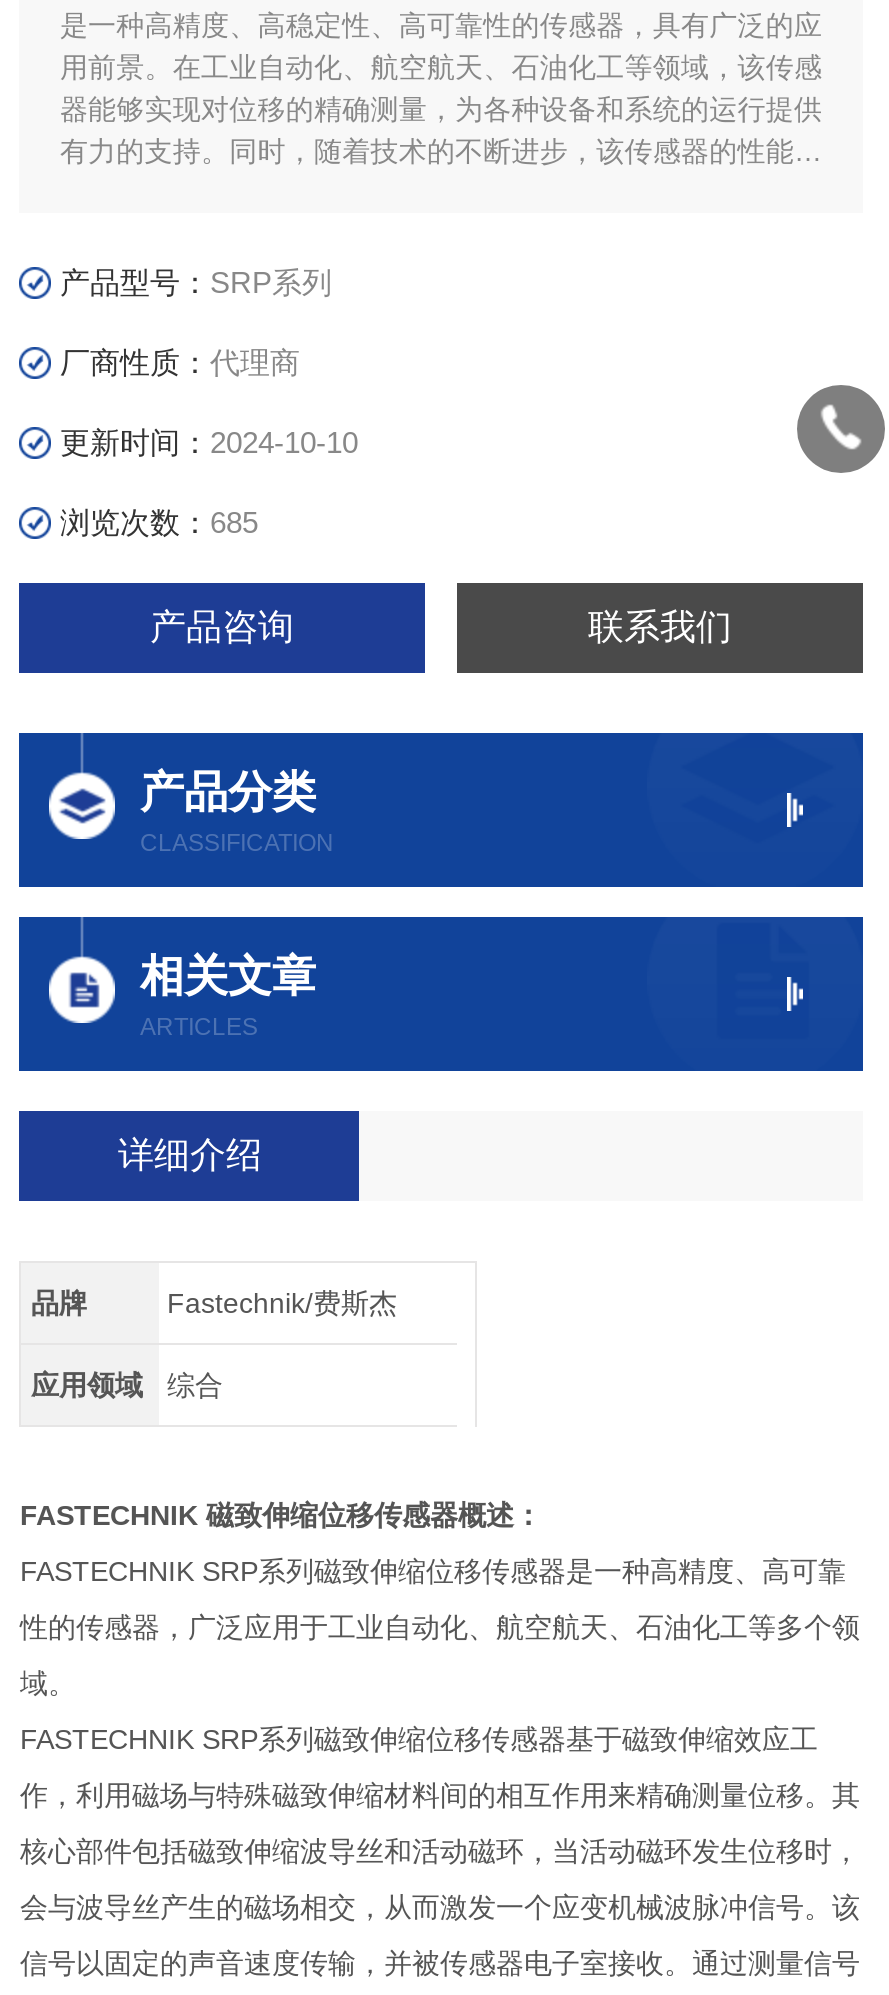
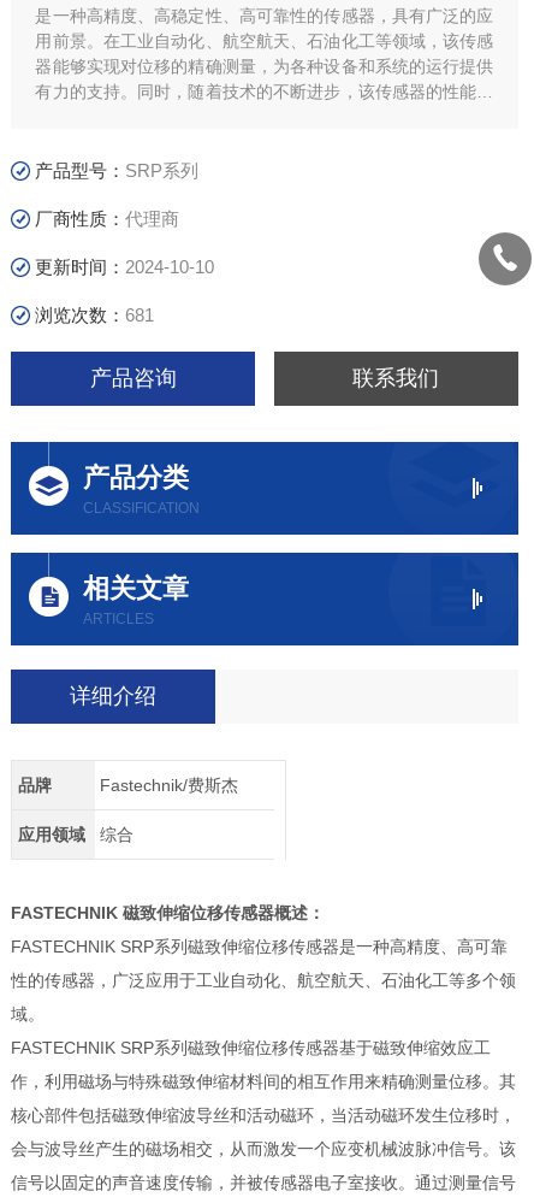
- 浏览次数：685
+ 浏览次数：681
